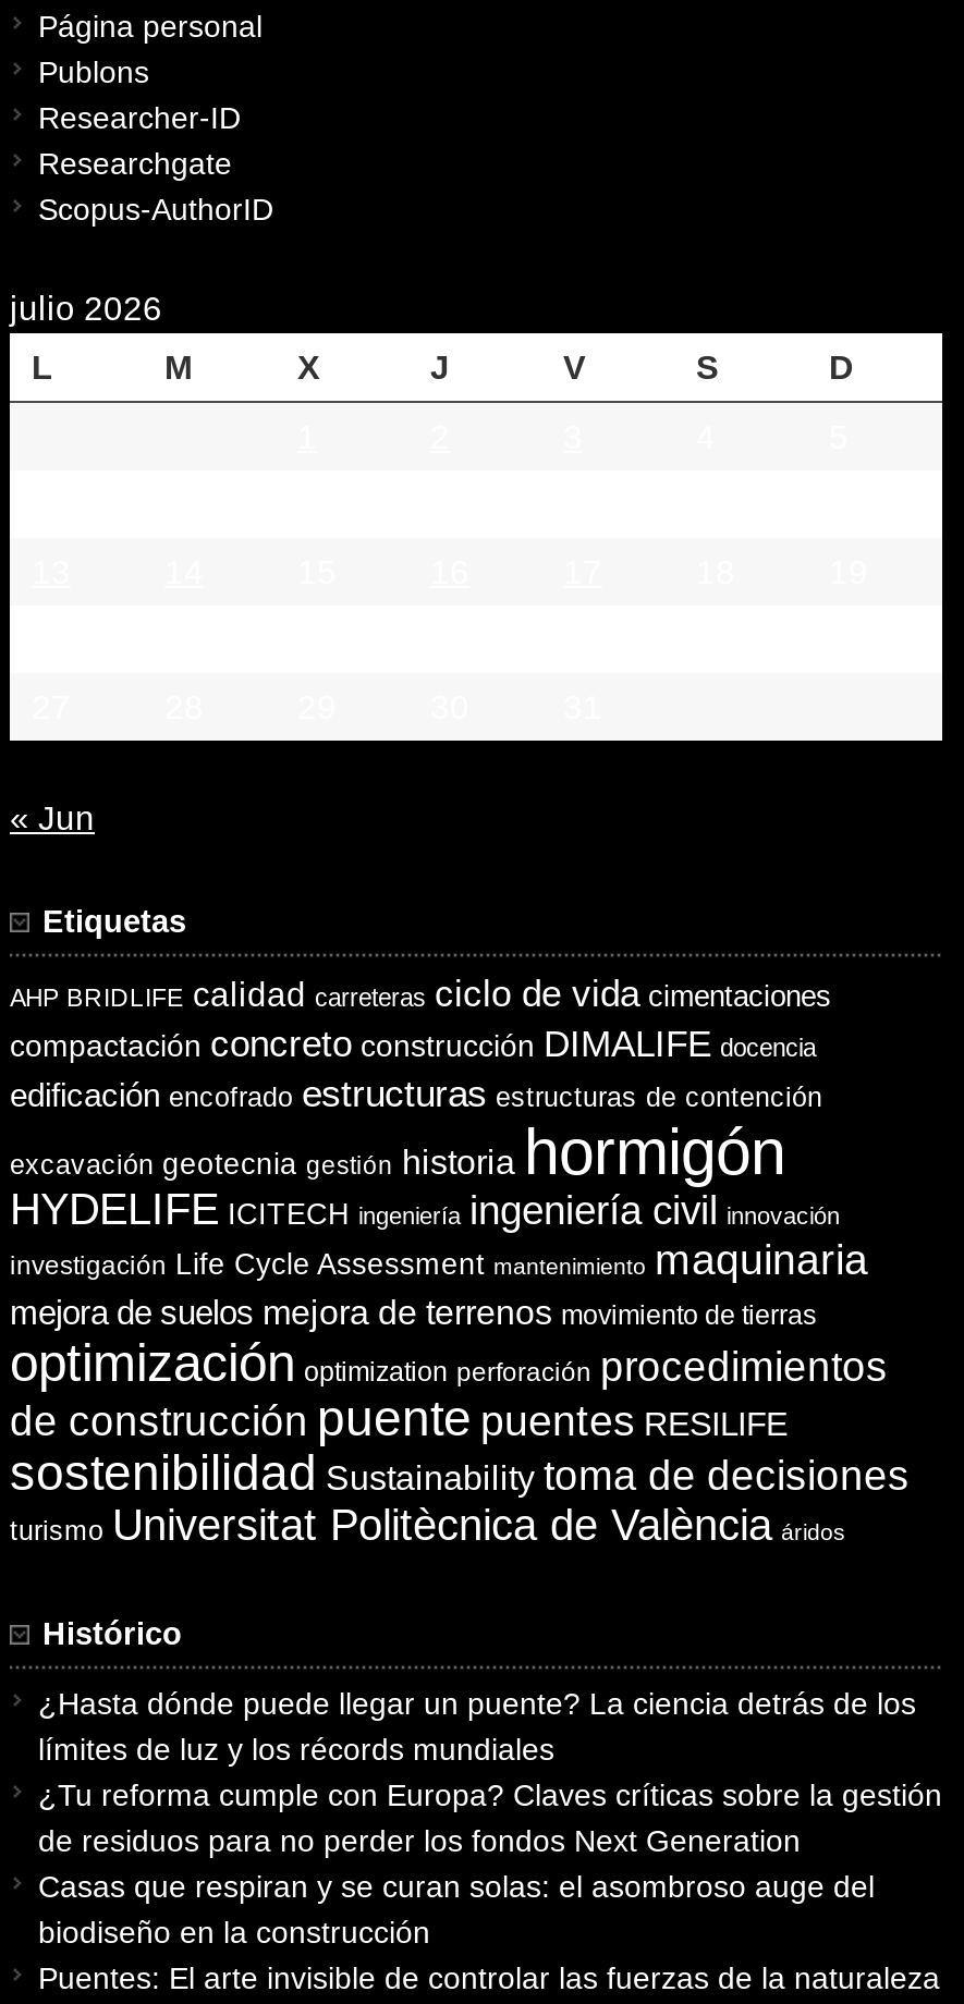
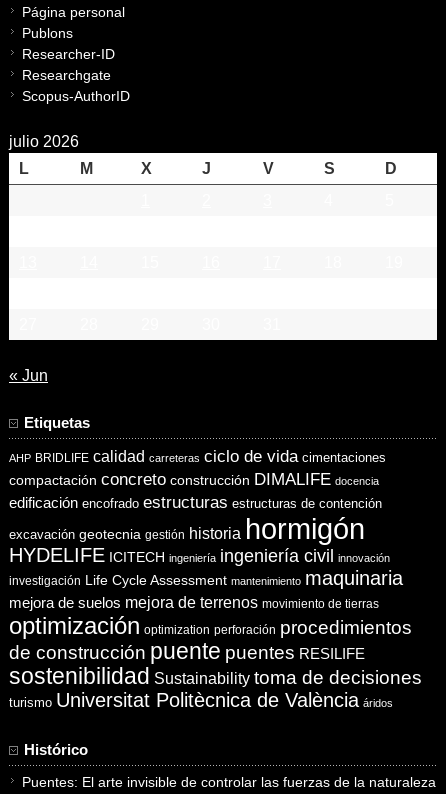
- ¿Hasta dónde puede llegar un puente? La ciencia detrás de los
- límites de luz y los récords mundiales
- ¿Tu reforma cumple con Europa? Claves críticas sobre la gestión
- de residuos para no perder los fondos Next Generation
- Casas que respiran y se curan solas: el asombroso auge del
- biodiseño en la construcción
